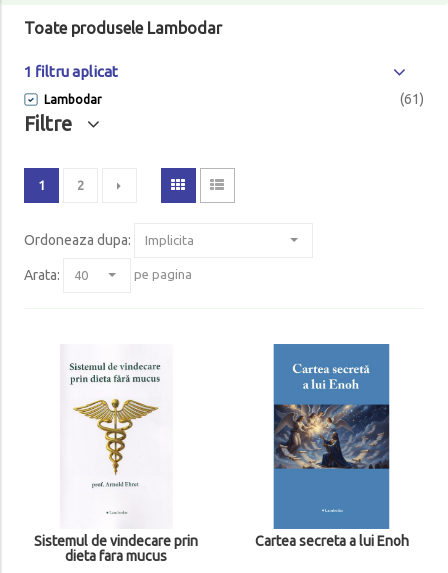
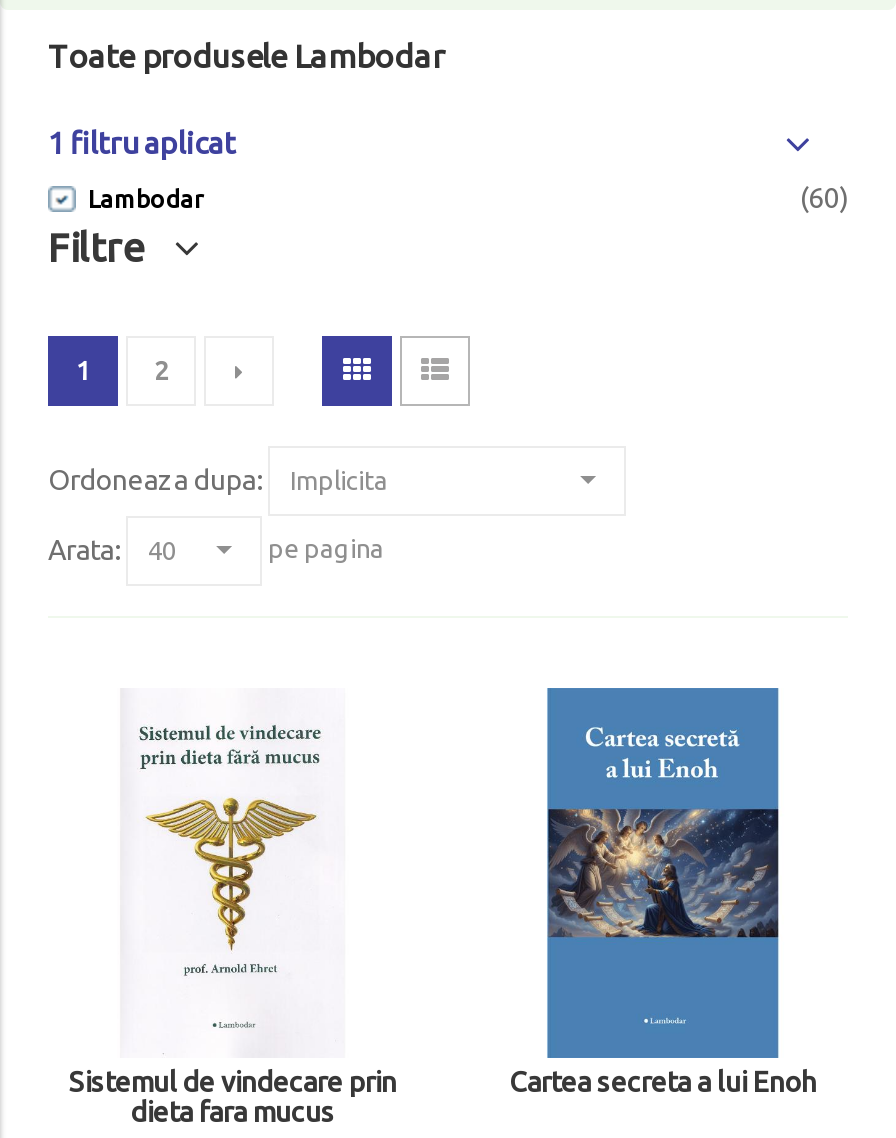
- (61)
+ (60)
